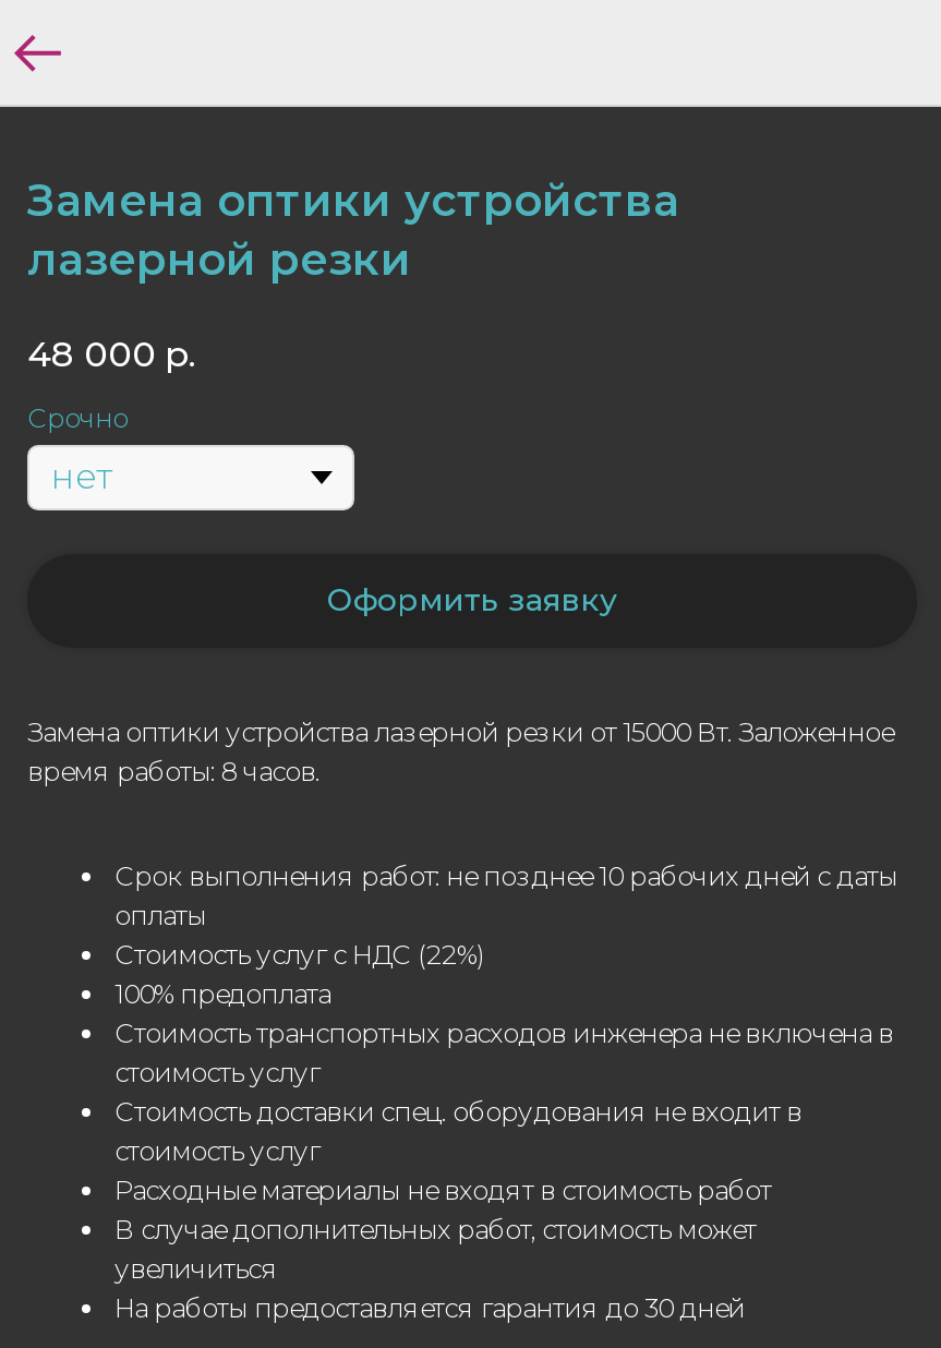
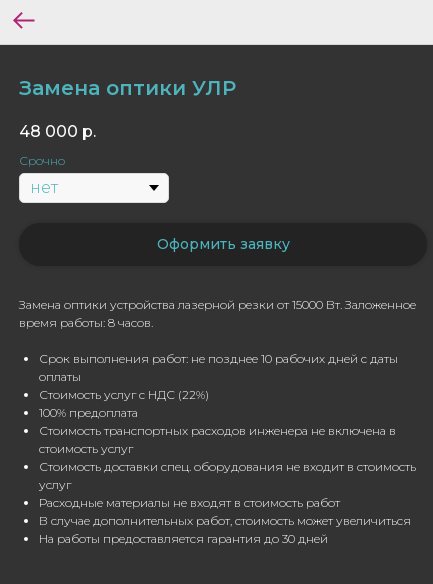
- Замена оптики устройства
- лазерной резки
+ Замена оптики УЛР
